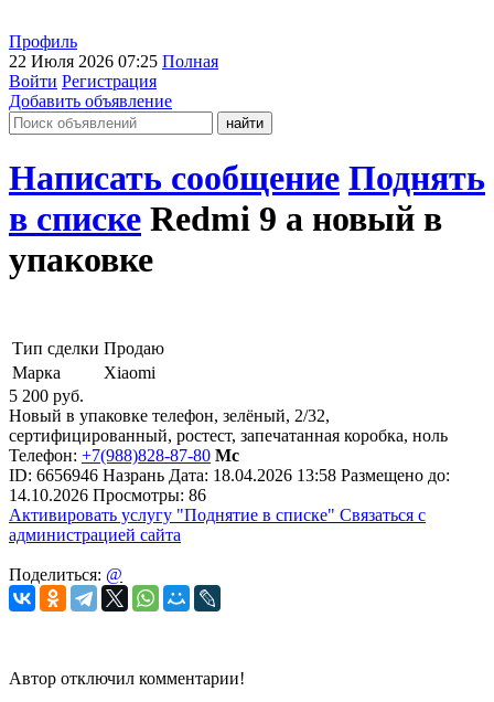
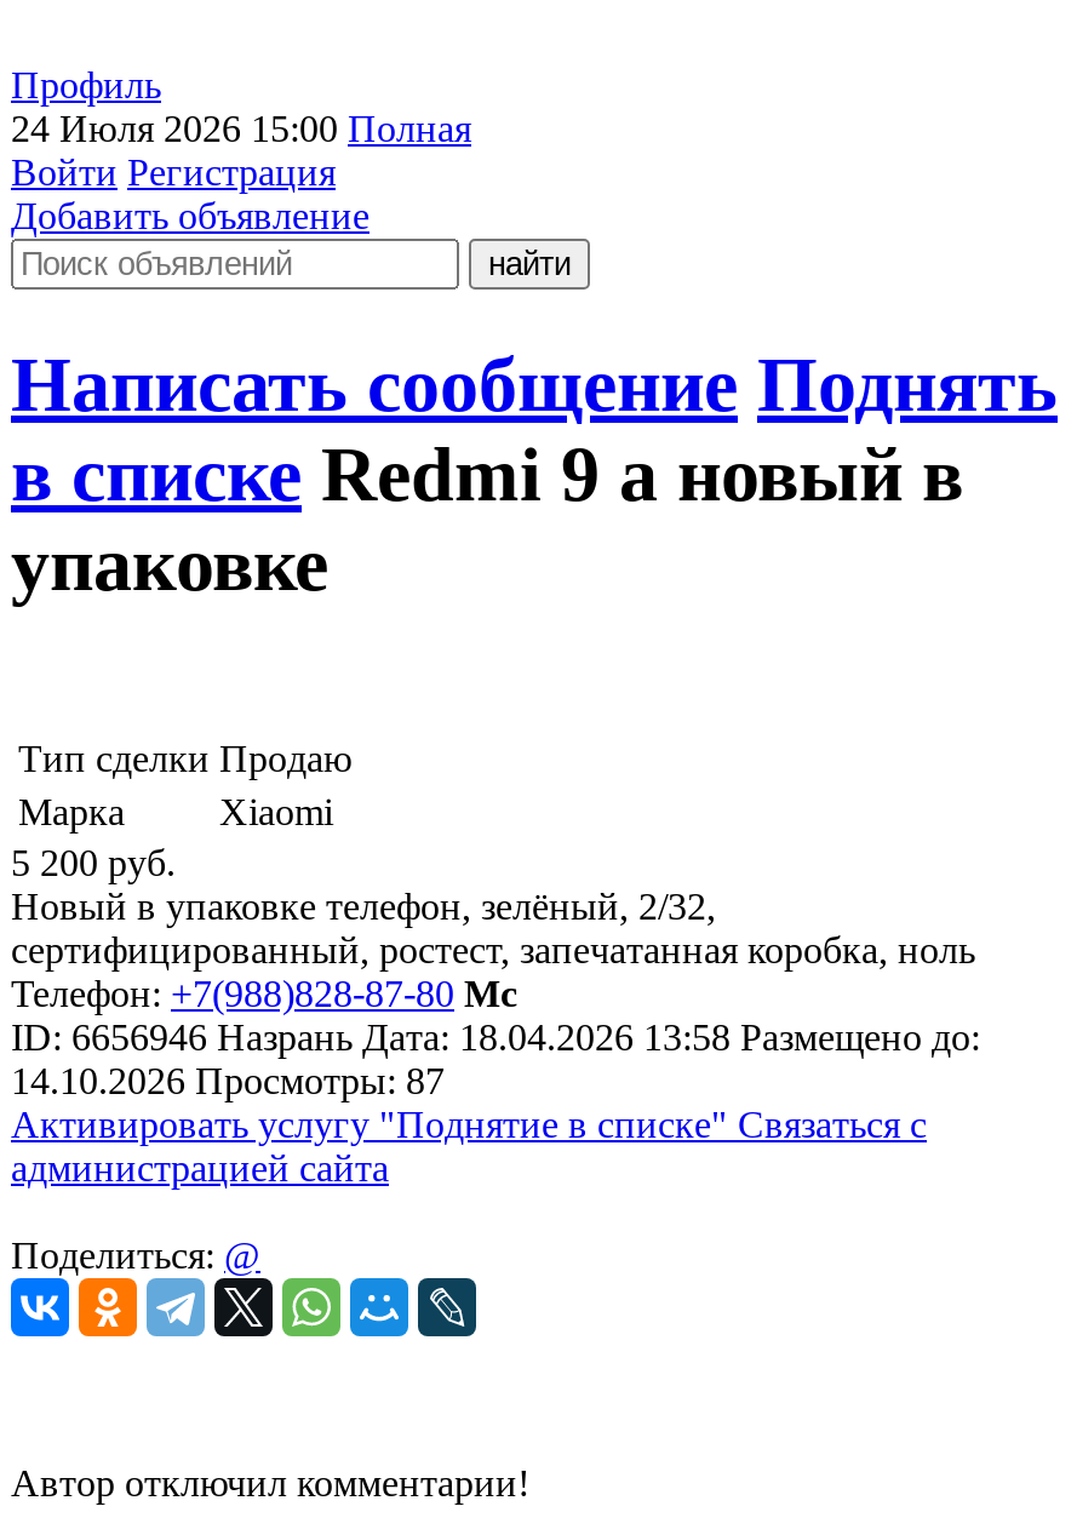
- 22 Июля 2026 07:25 Полная
+ 24 Июля 2026 15:00 Полная

- 14.10.2026 Просмотры: 86
+ 14.10.2026 Просмотры: 87
